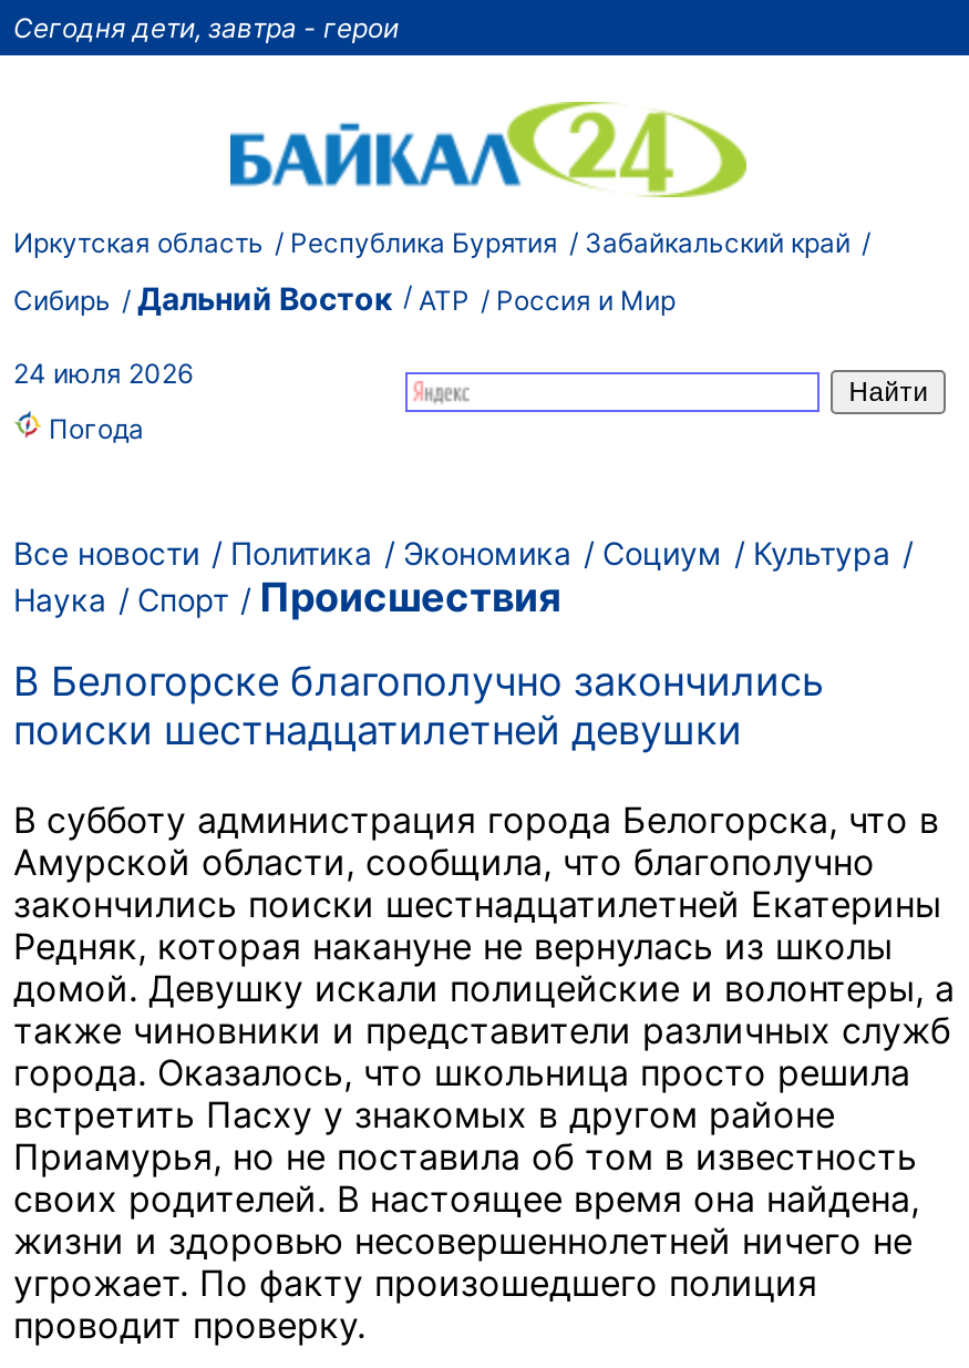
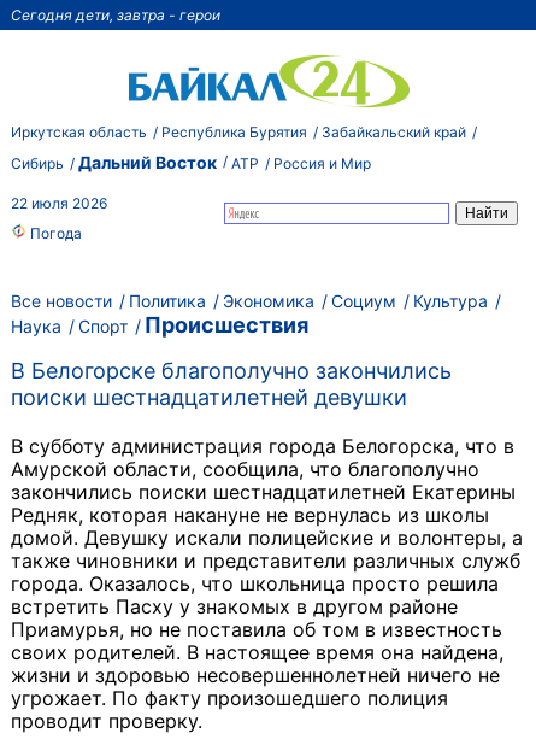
- 24 июля 2026
+ 22 июля 2026
